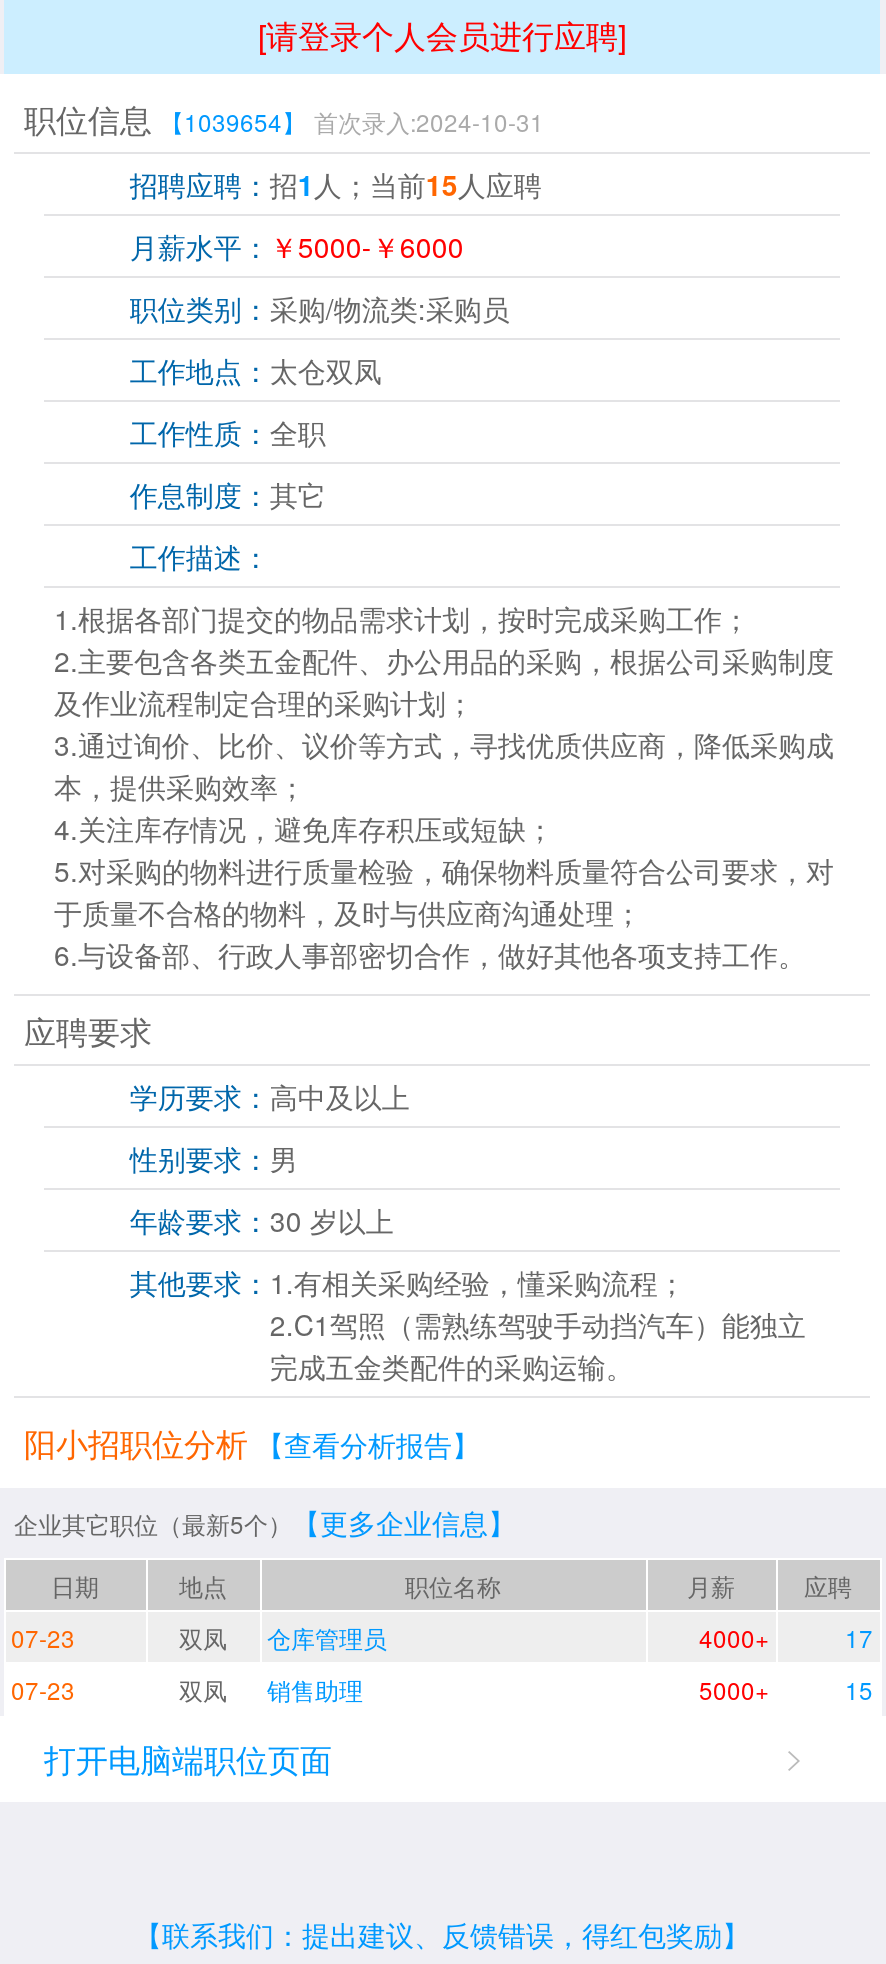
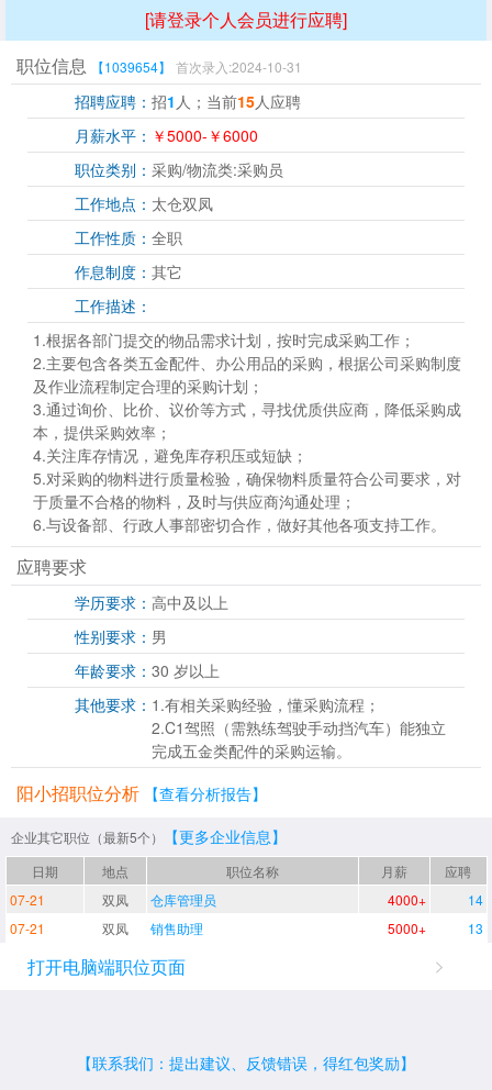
- 07-23
+ 07-21

- 17
+ 14

- 07-23
+ 07-21

- 15
+ 13
